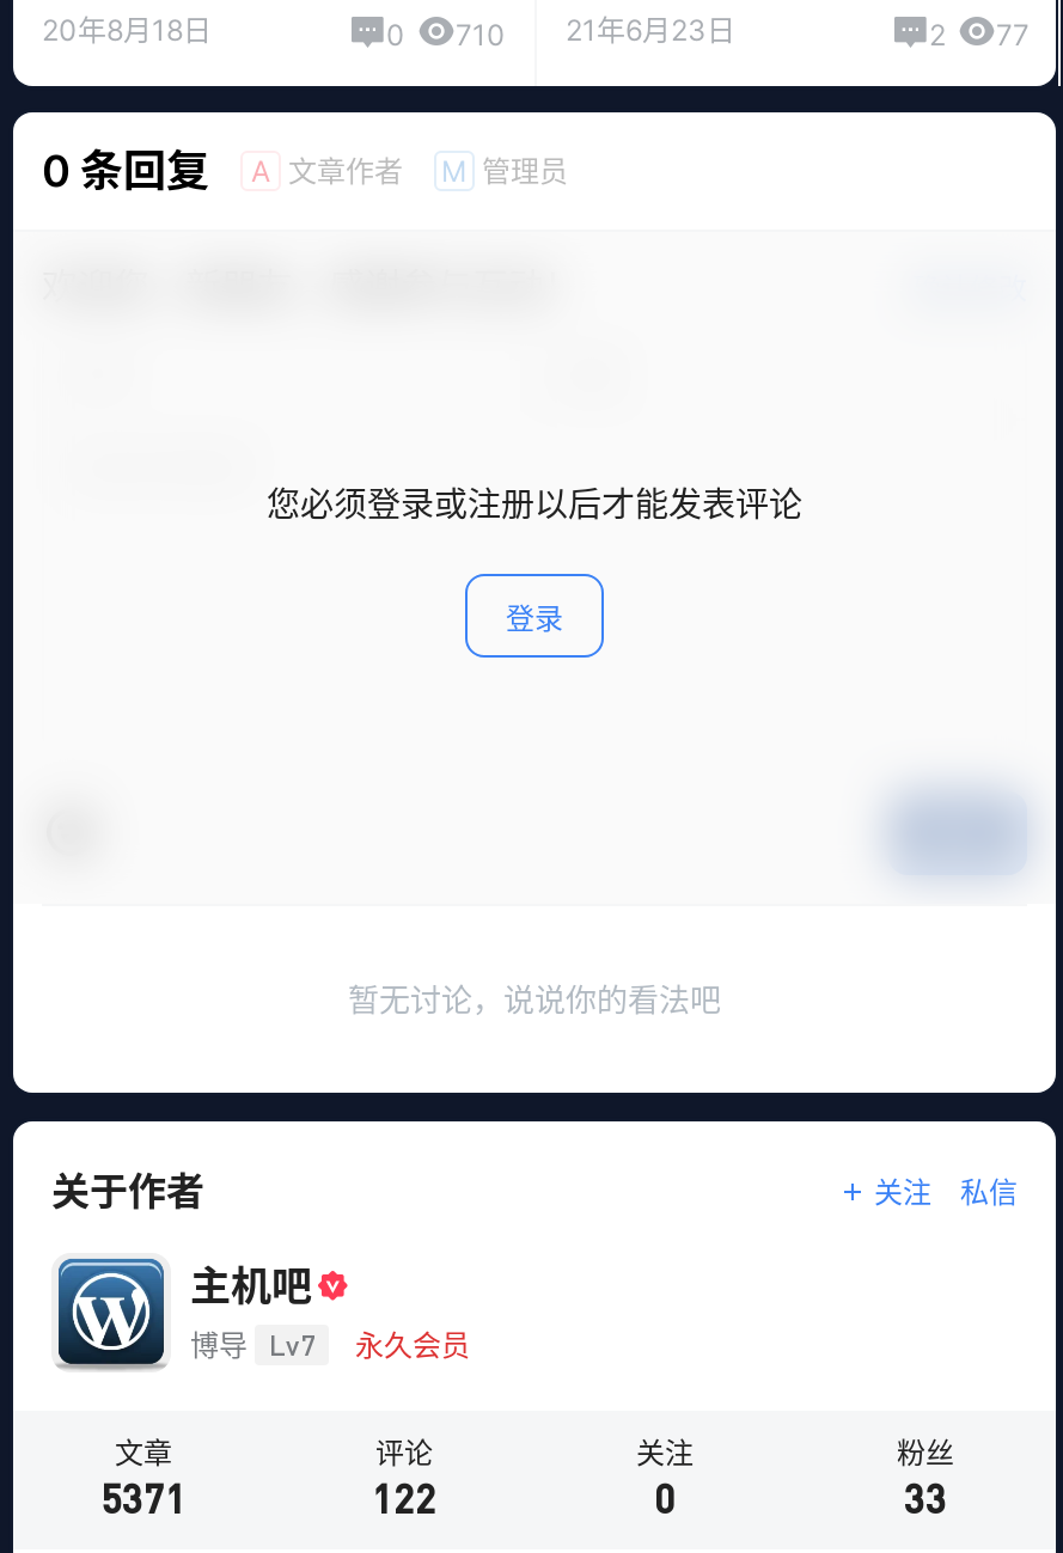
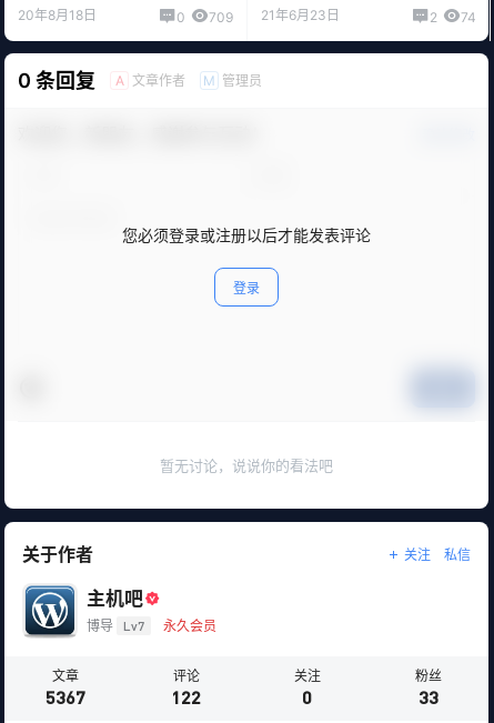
- 710
+ 709

- 2 77
+ 2 74

- 5371
+ 5367
